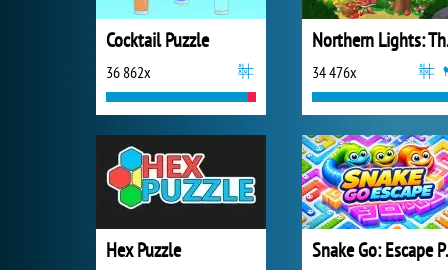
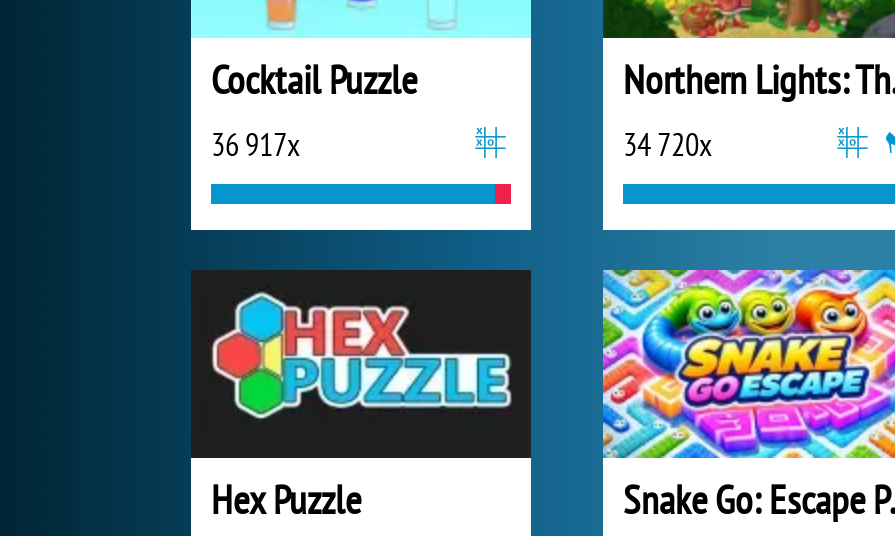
- 36 862x
+ 36 917x

- 34 476x
+ 34 720x
